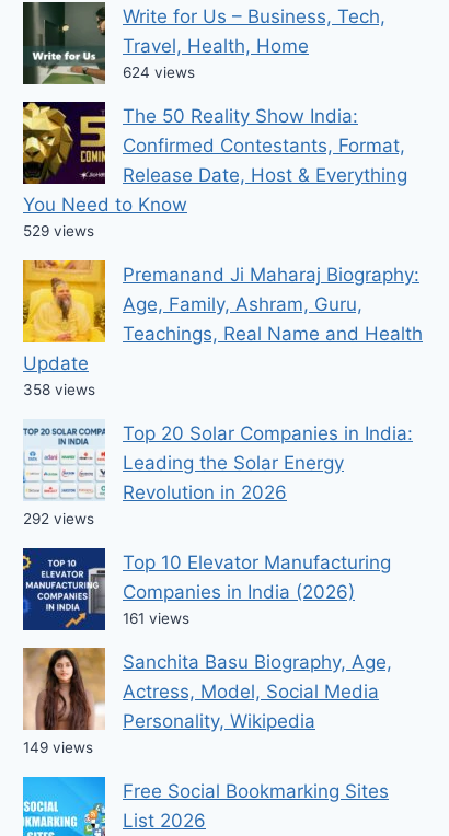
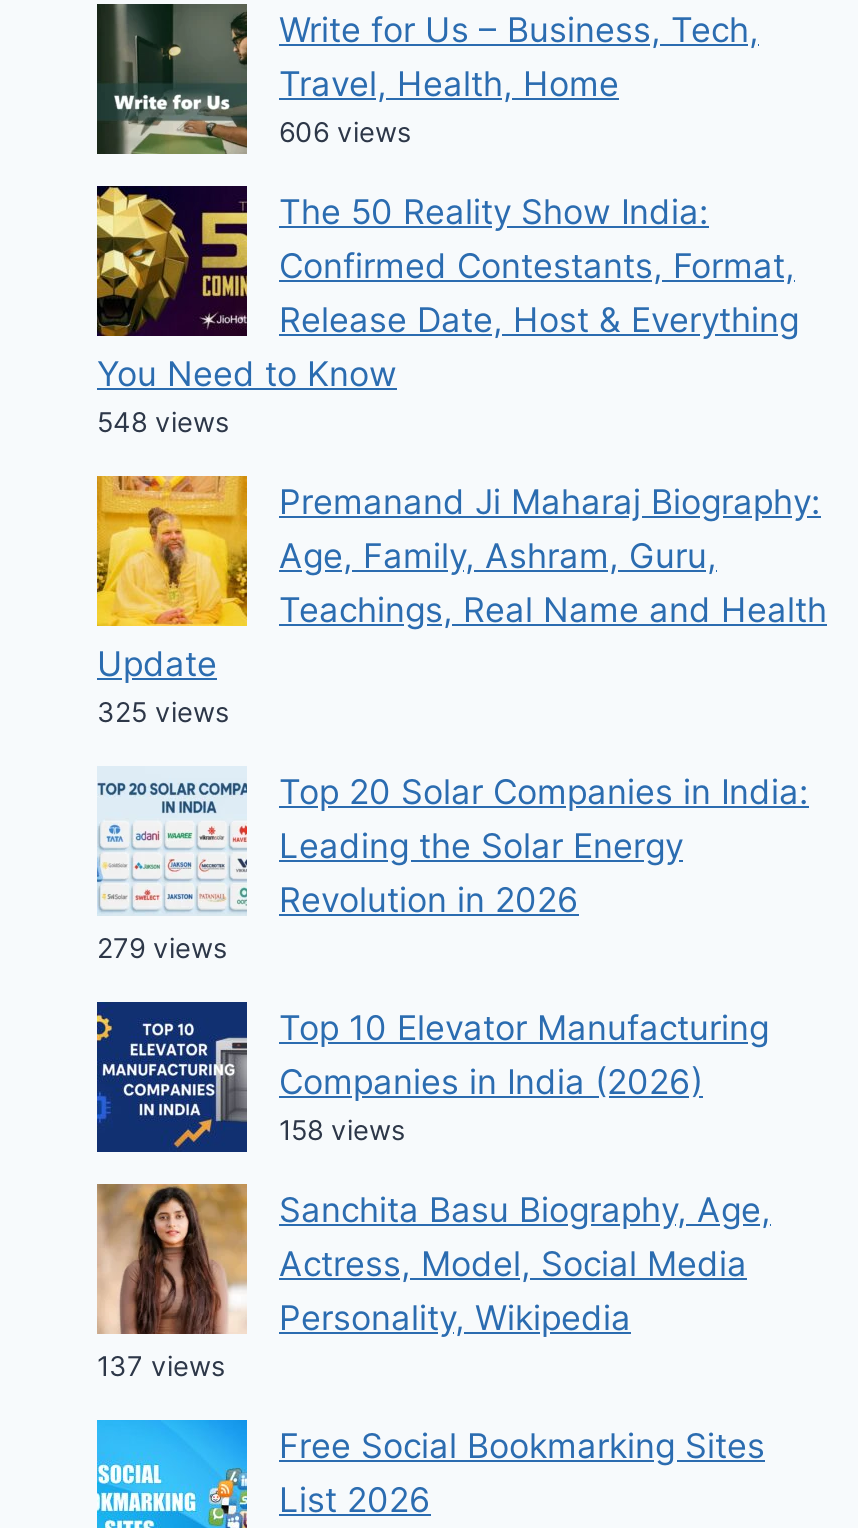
- 624 views
+ 606 views

- 529 views
+ 548 views

- 358 views
+ 325 views

- 292 views
+ 279 views

- 161 views
+ 158 views

- 149 views
+ 137 views
